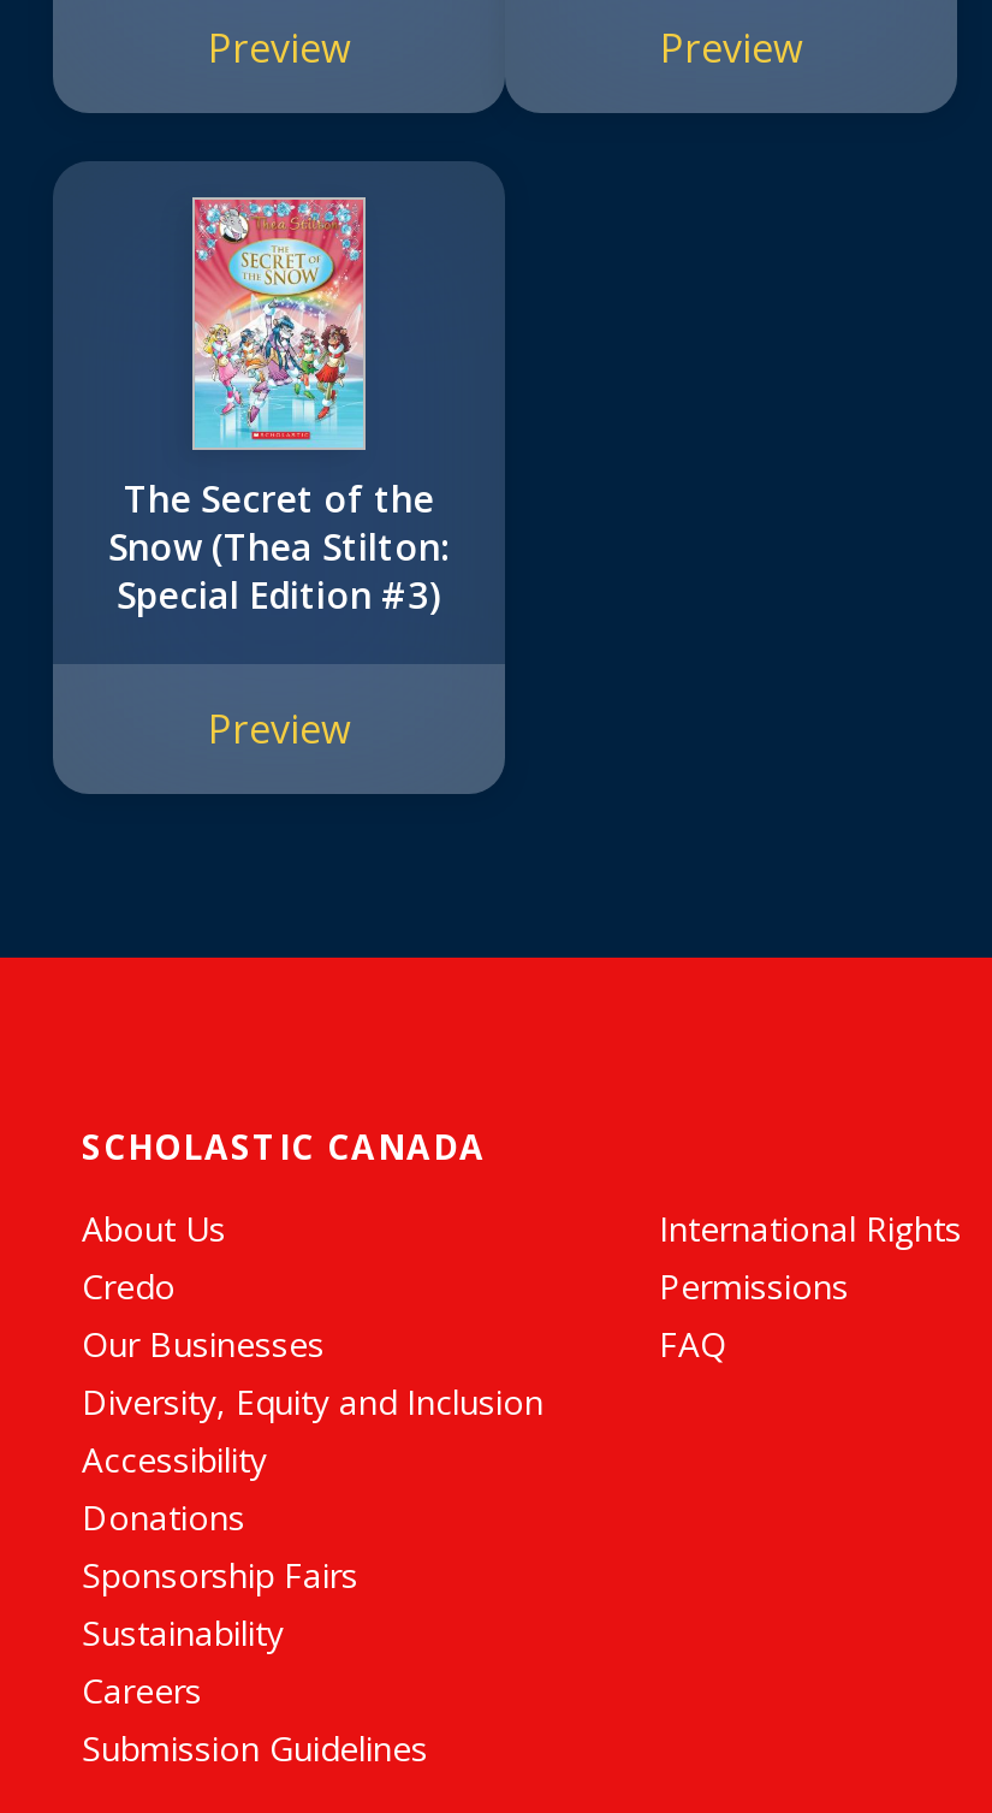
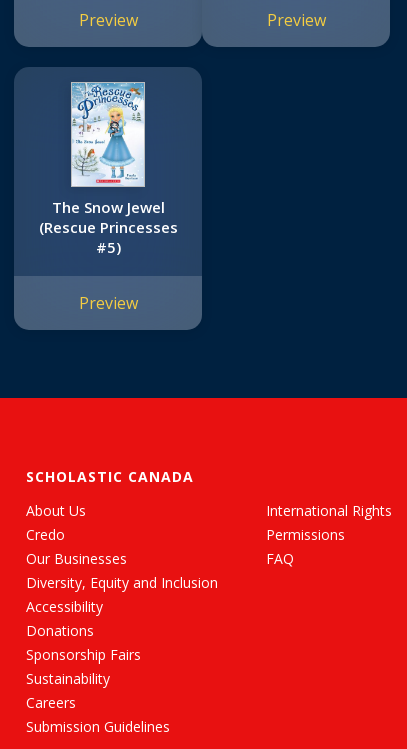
- [image]
- The Secret of the
- Snow (Thea Stilton:
- Special Edition #3)
+ [image]
+ The Snow Jewel
+ (Rescue Princesses
+ #5)
